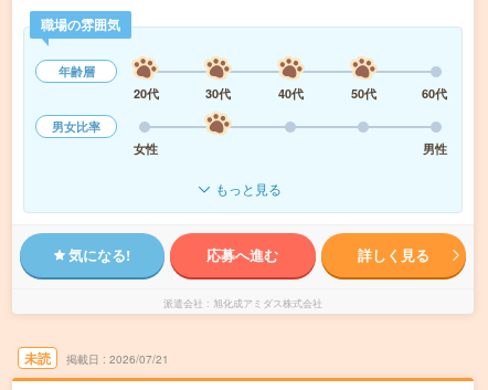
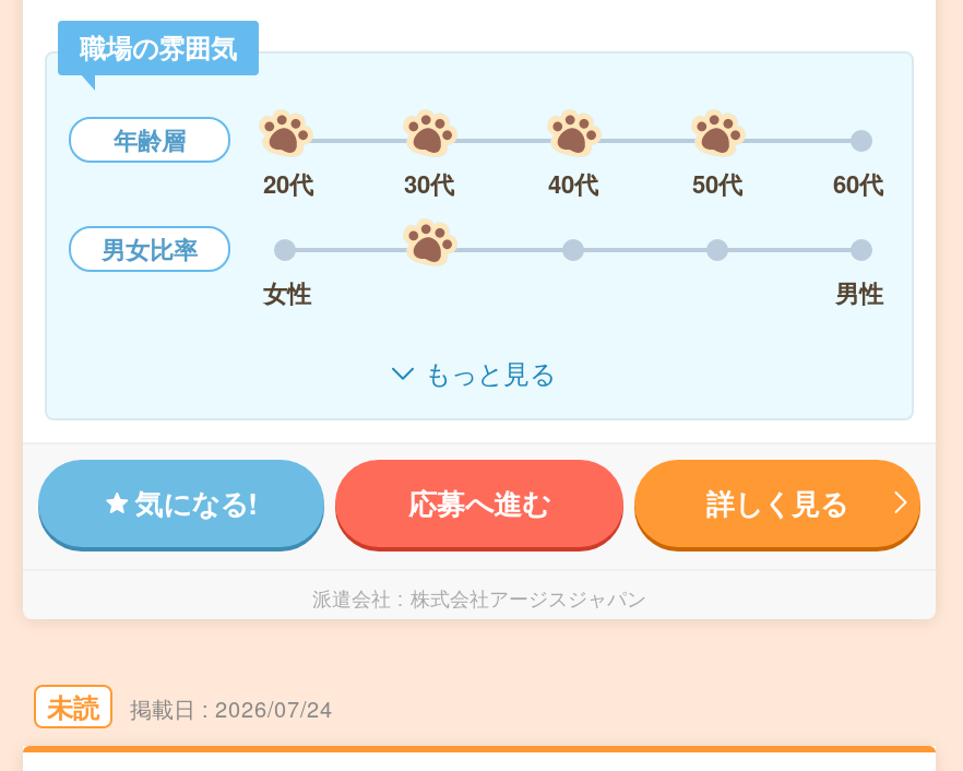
- 旭化成アミダス株式会社
+ 株式会社アージスジャパン

- 2026/07/21
+ 2026/07/24
